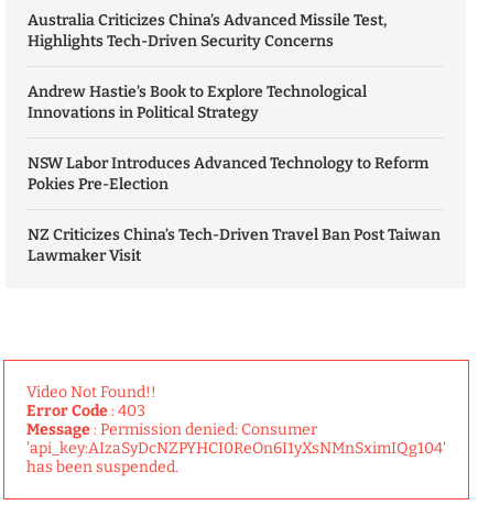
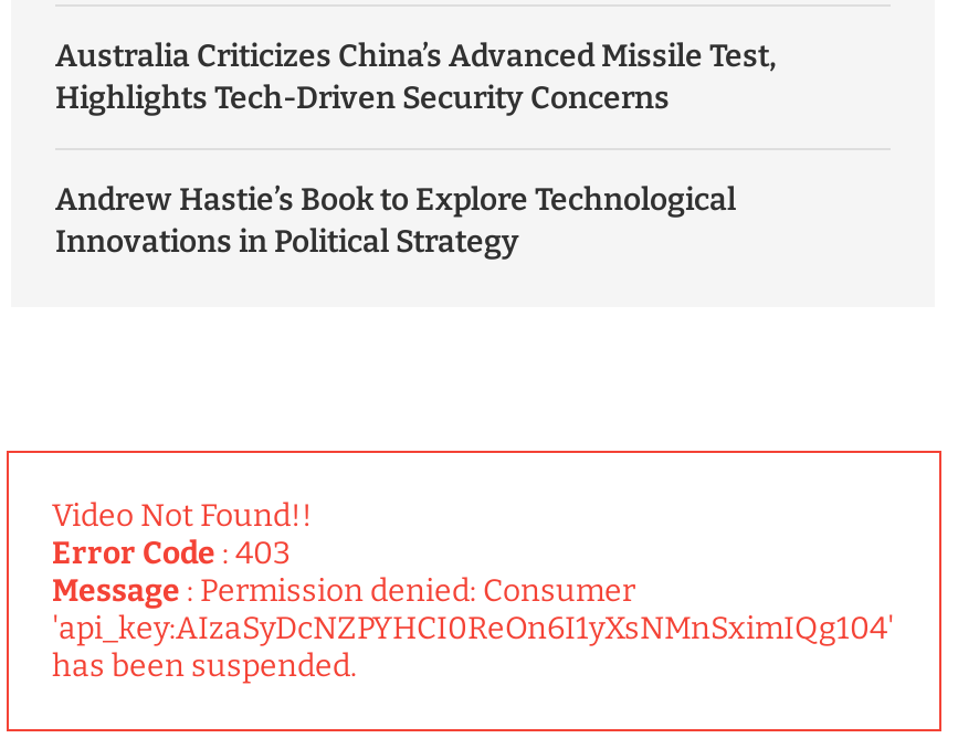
- NSW Labor Introduces Advanced Technology to Reform
- Pokies Pre-Election
- NZ Criticizes China’s Tech-Driven Travel Ban Post Taiwan
- Lawmaker Visit
